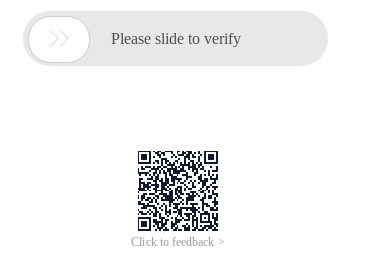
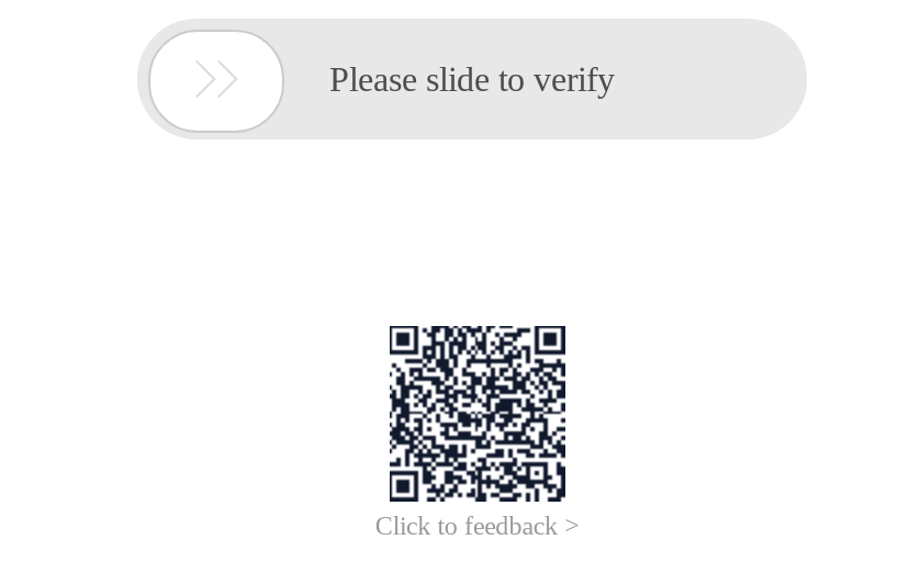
- [image]
+ [image]
